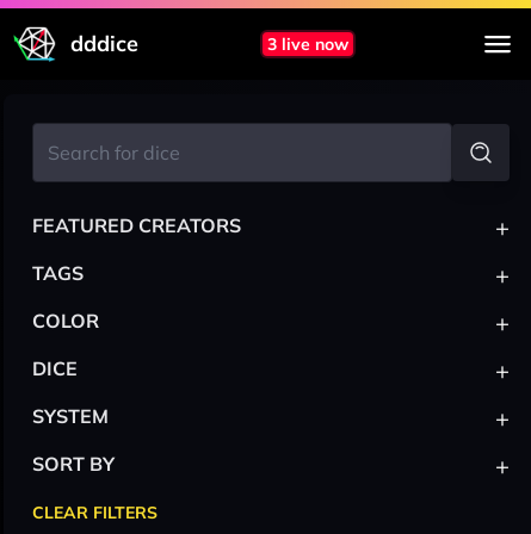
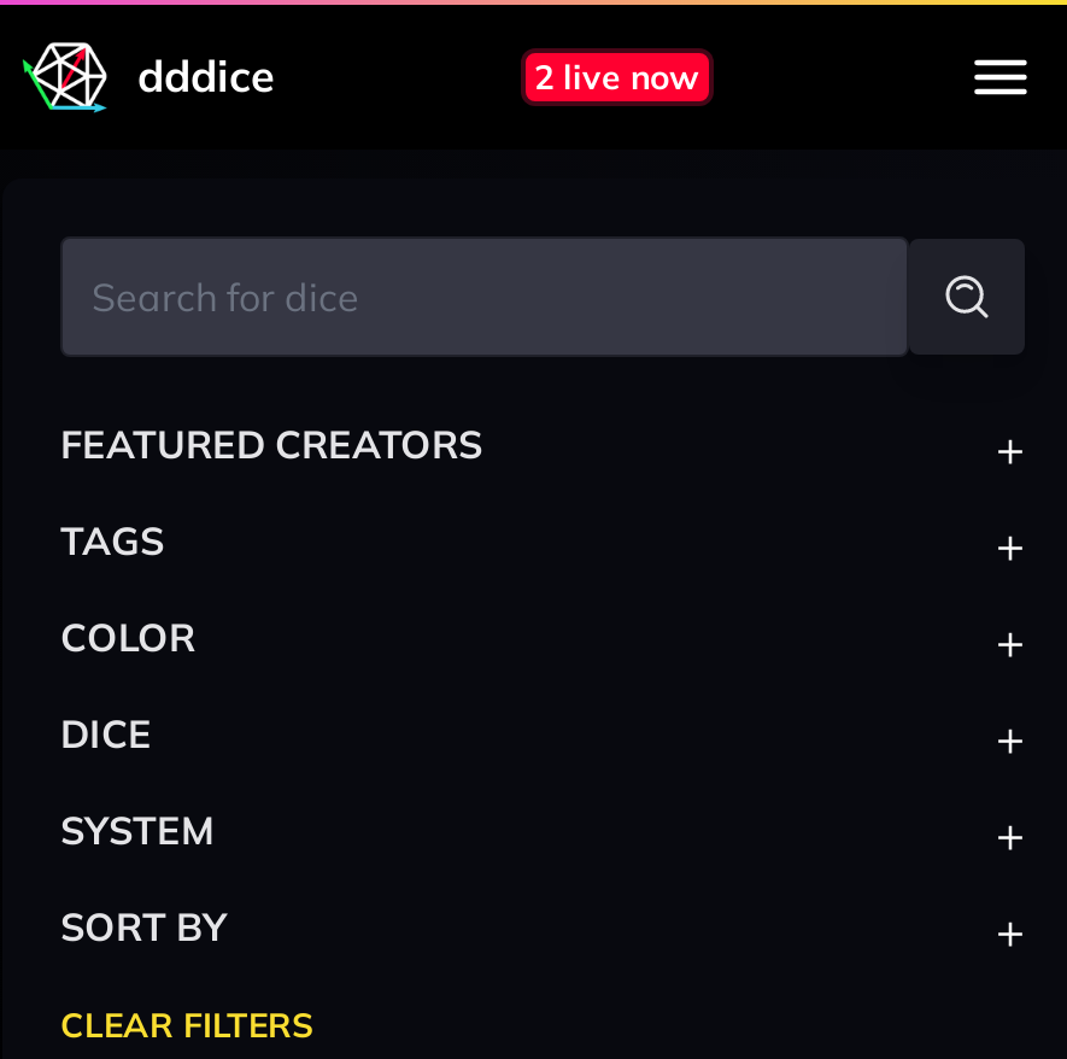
- 3 live now
+ 2 live now
